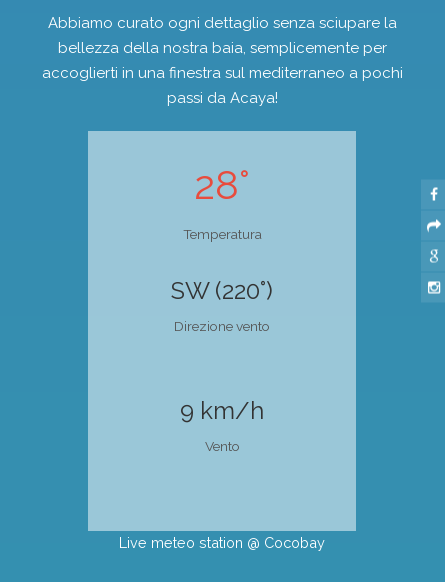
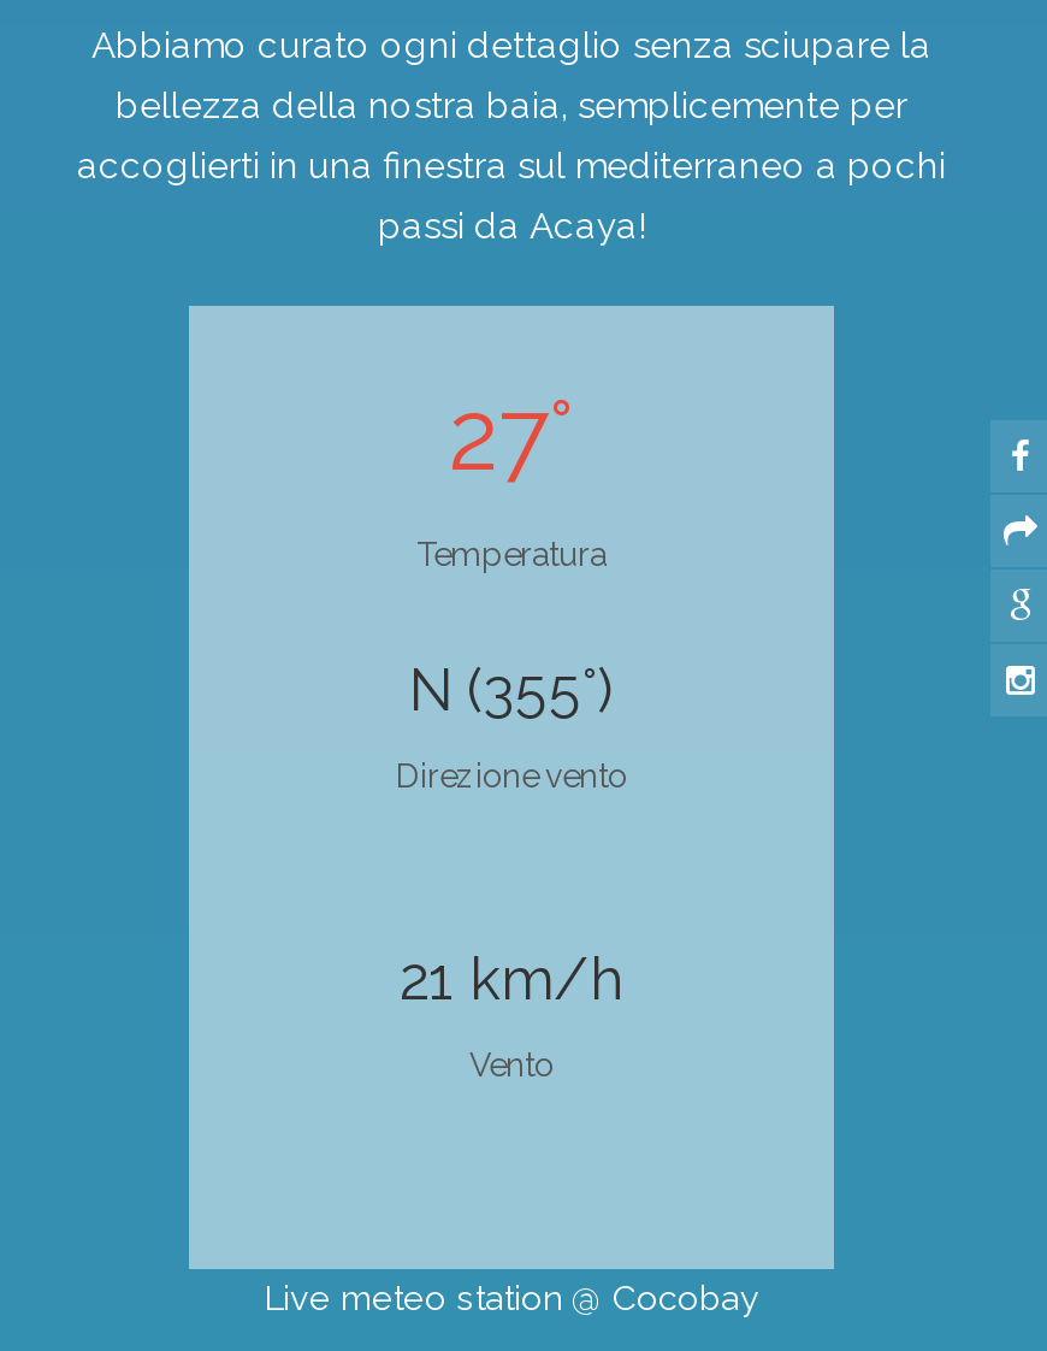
- 28°
+ 27°

- SW (220°)
+ N (355°)

- 9 km/h
+ 21 km/h
